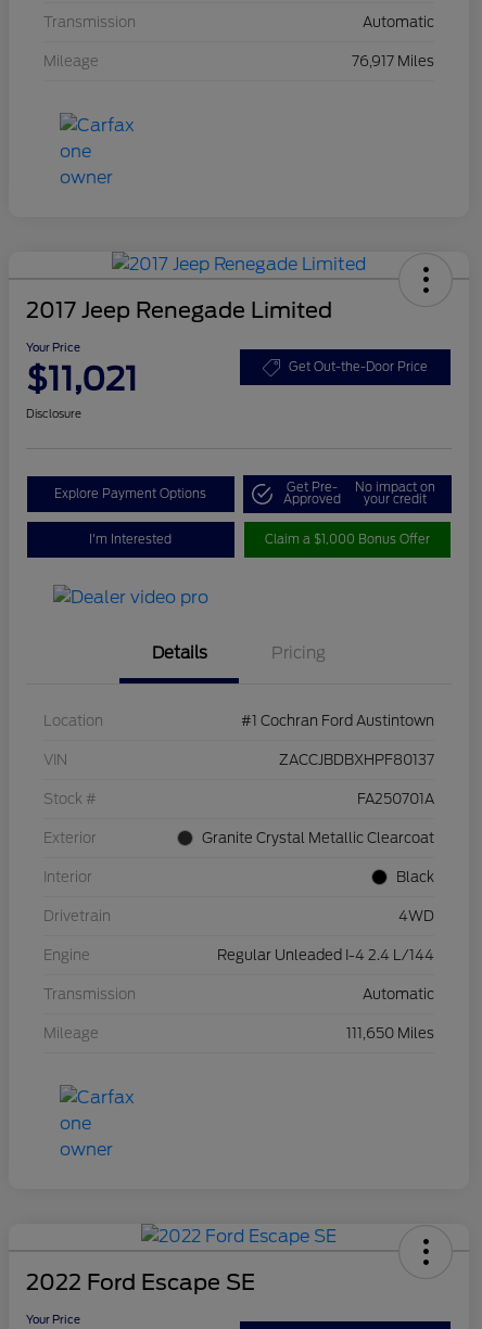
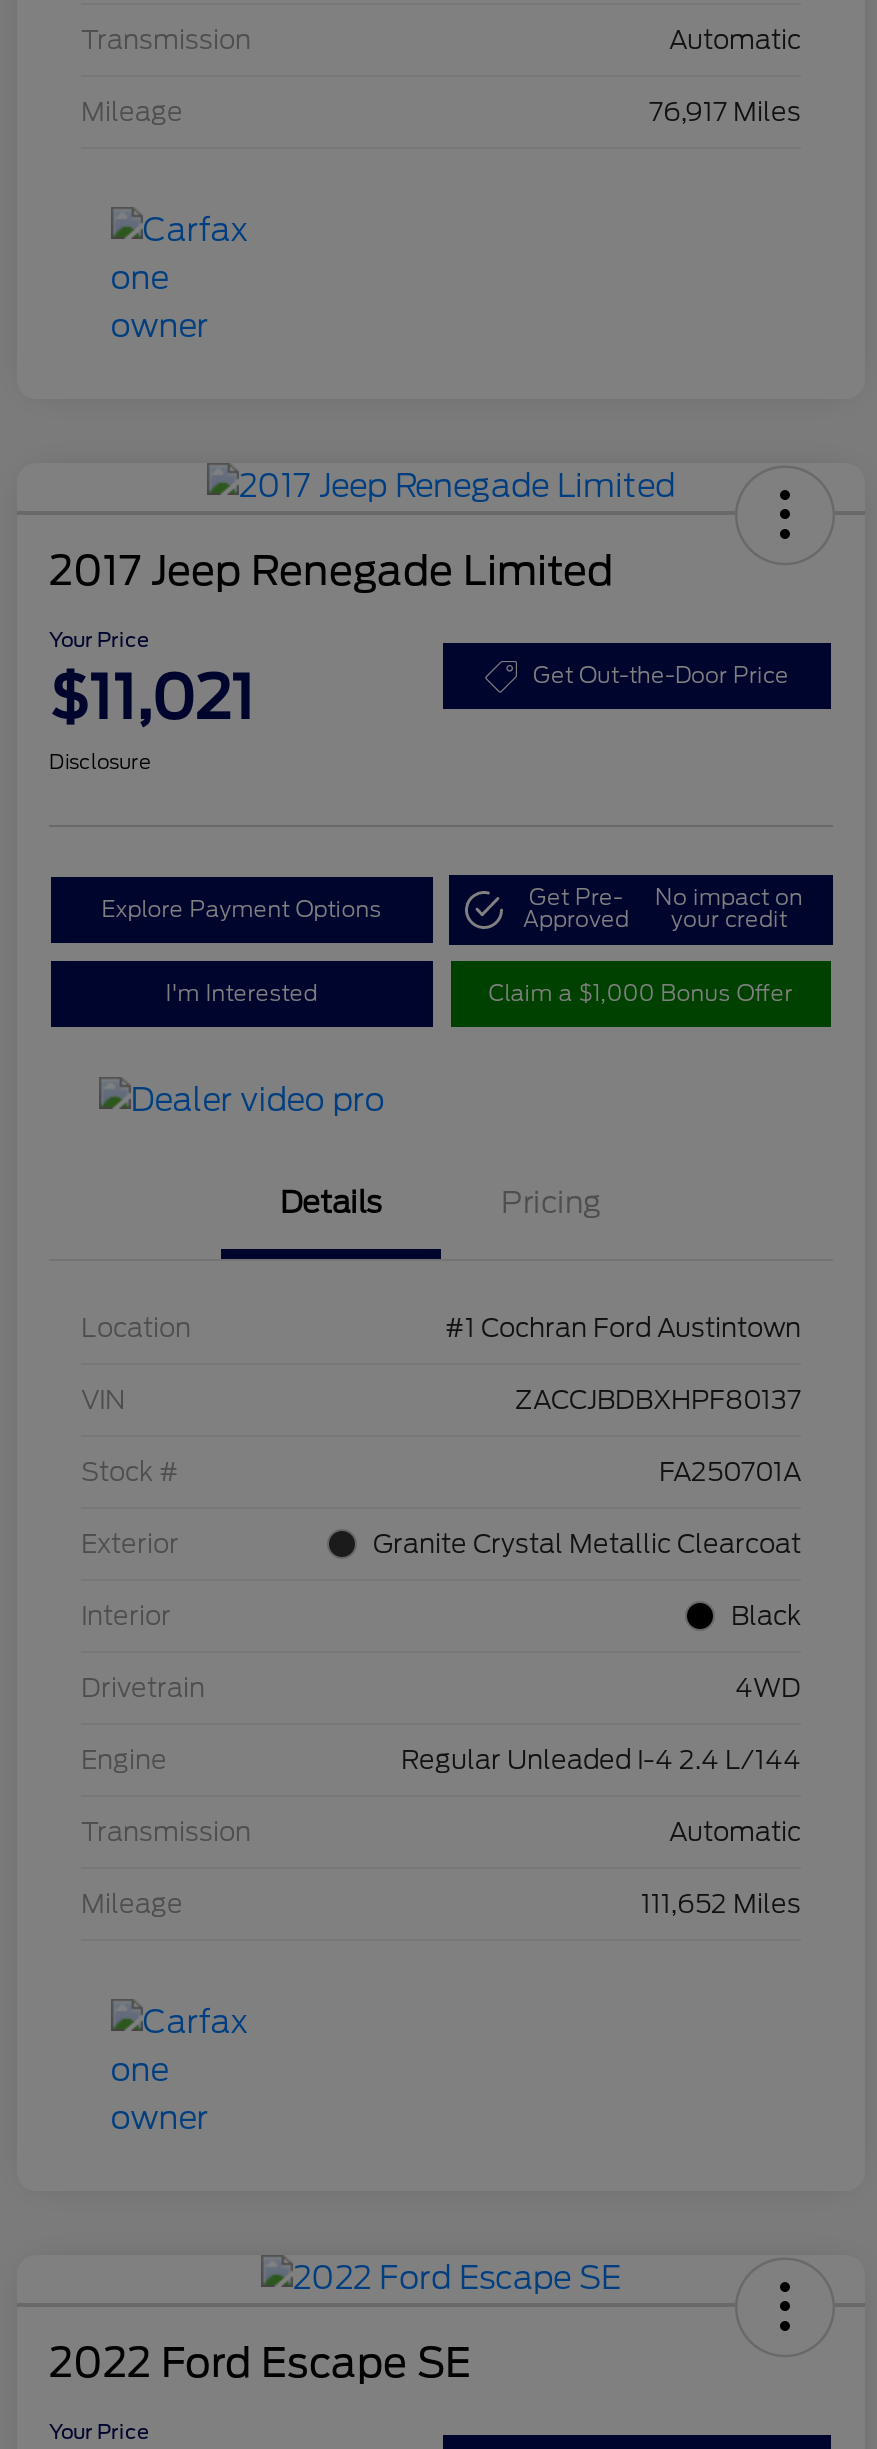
- 111,650 Miles
+ 111,652 Miles
